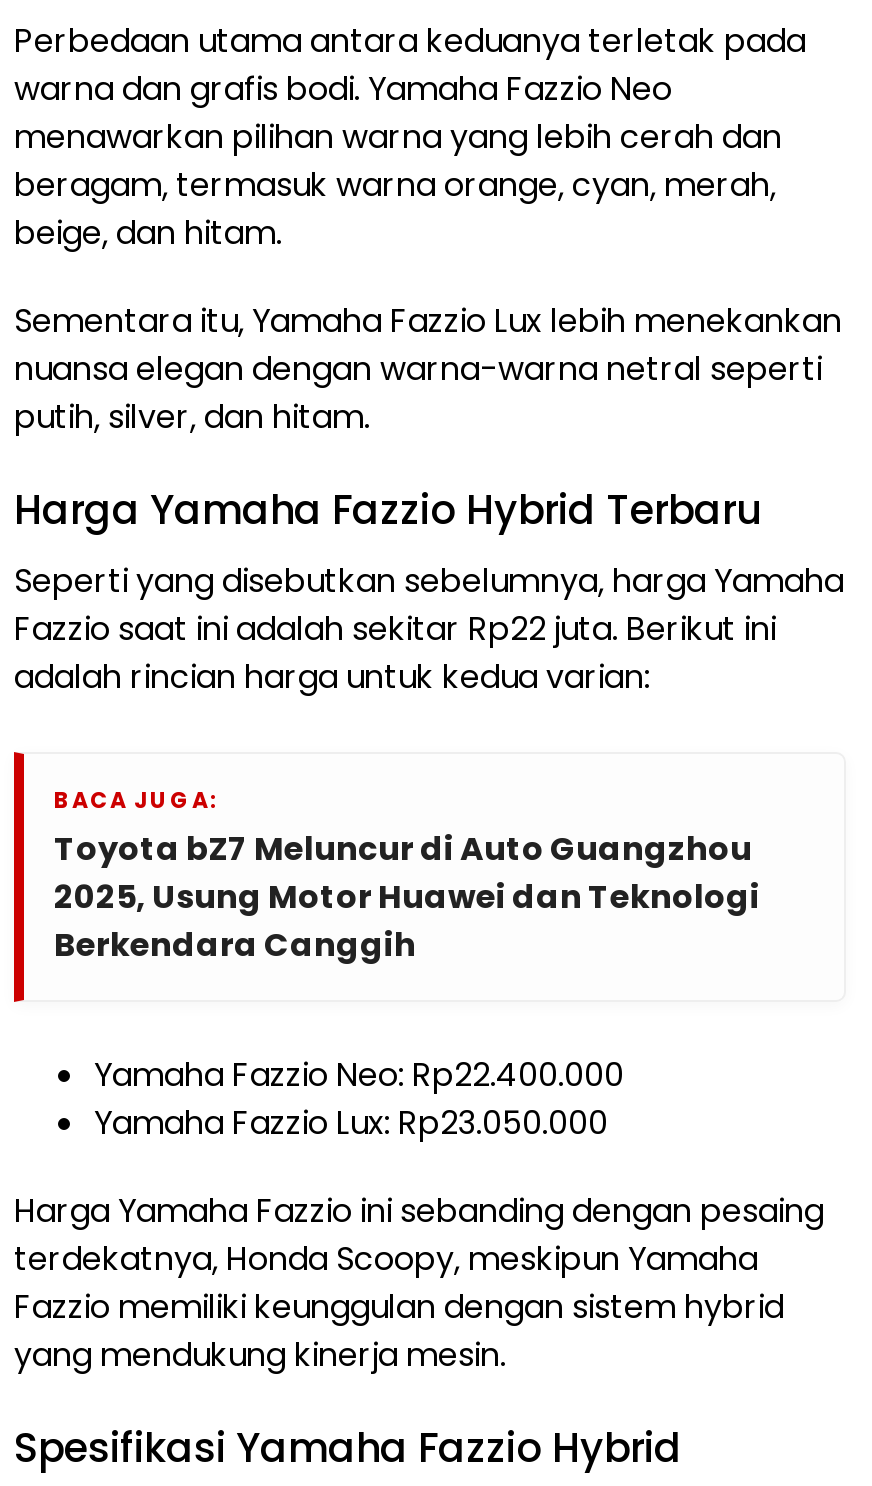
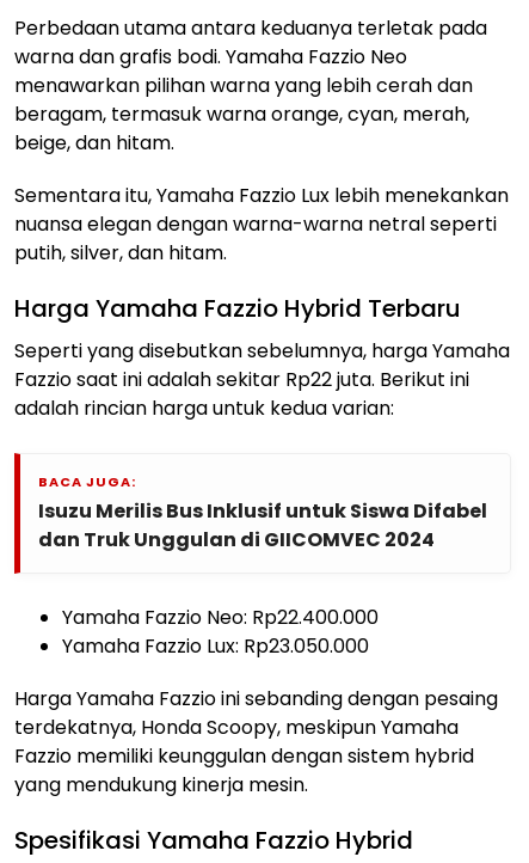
- Toyota bZ7 Meluncur di Auto Guangzhou
- 2025, Usung Motor Huawei dan Teknologi
- Berkendara Canggih
+ Isuzu Merilis Bus Inklusif untuk Siswa Difabel
+ dan Truk Unggulan di GIICOMVEC 2024
